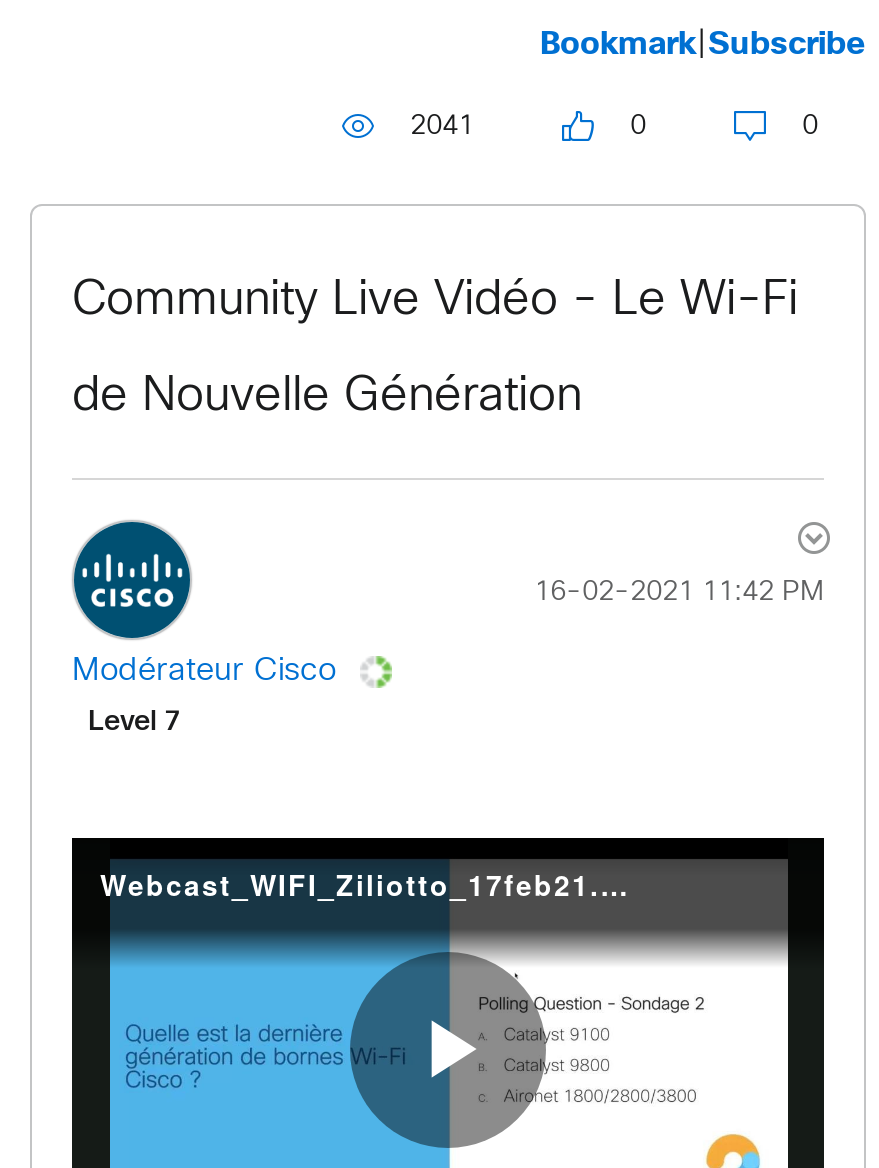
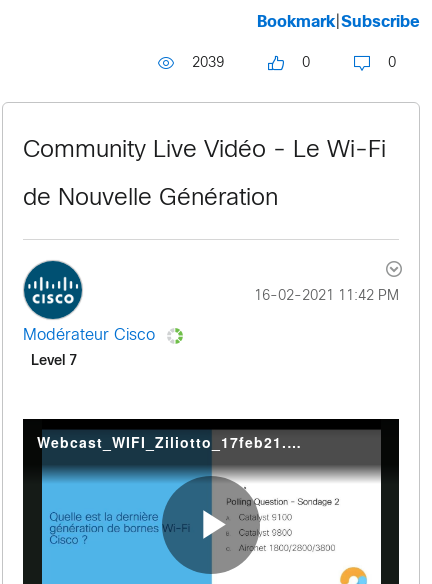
- 2041
+ 2039
